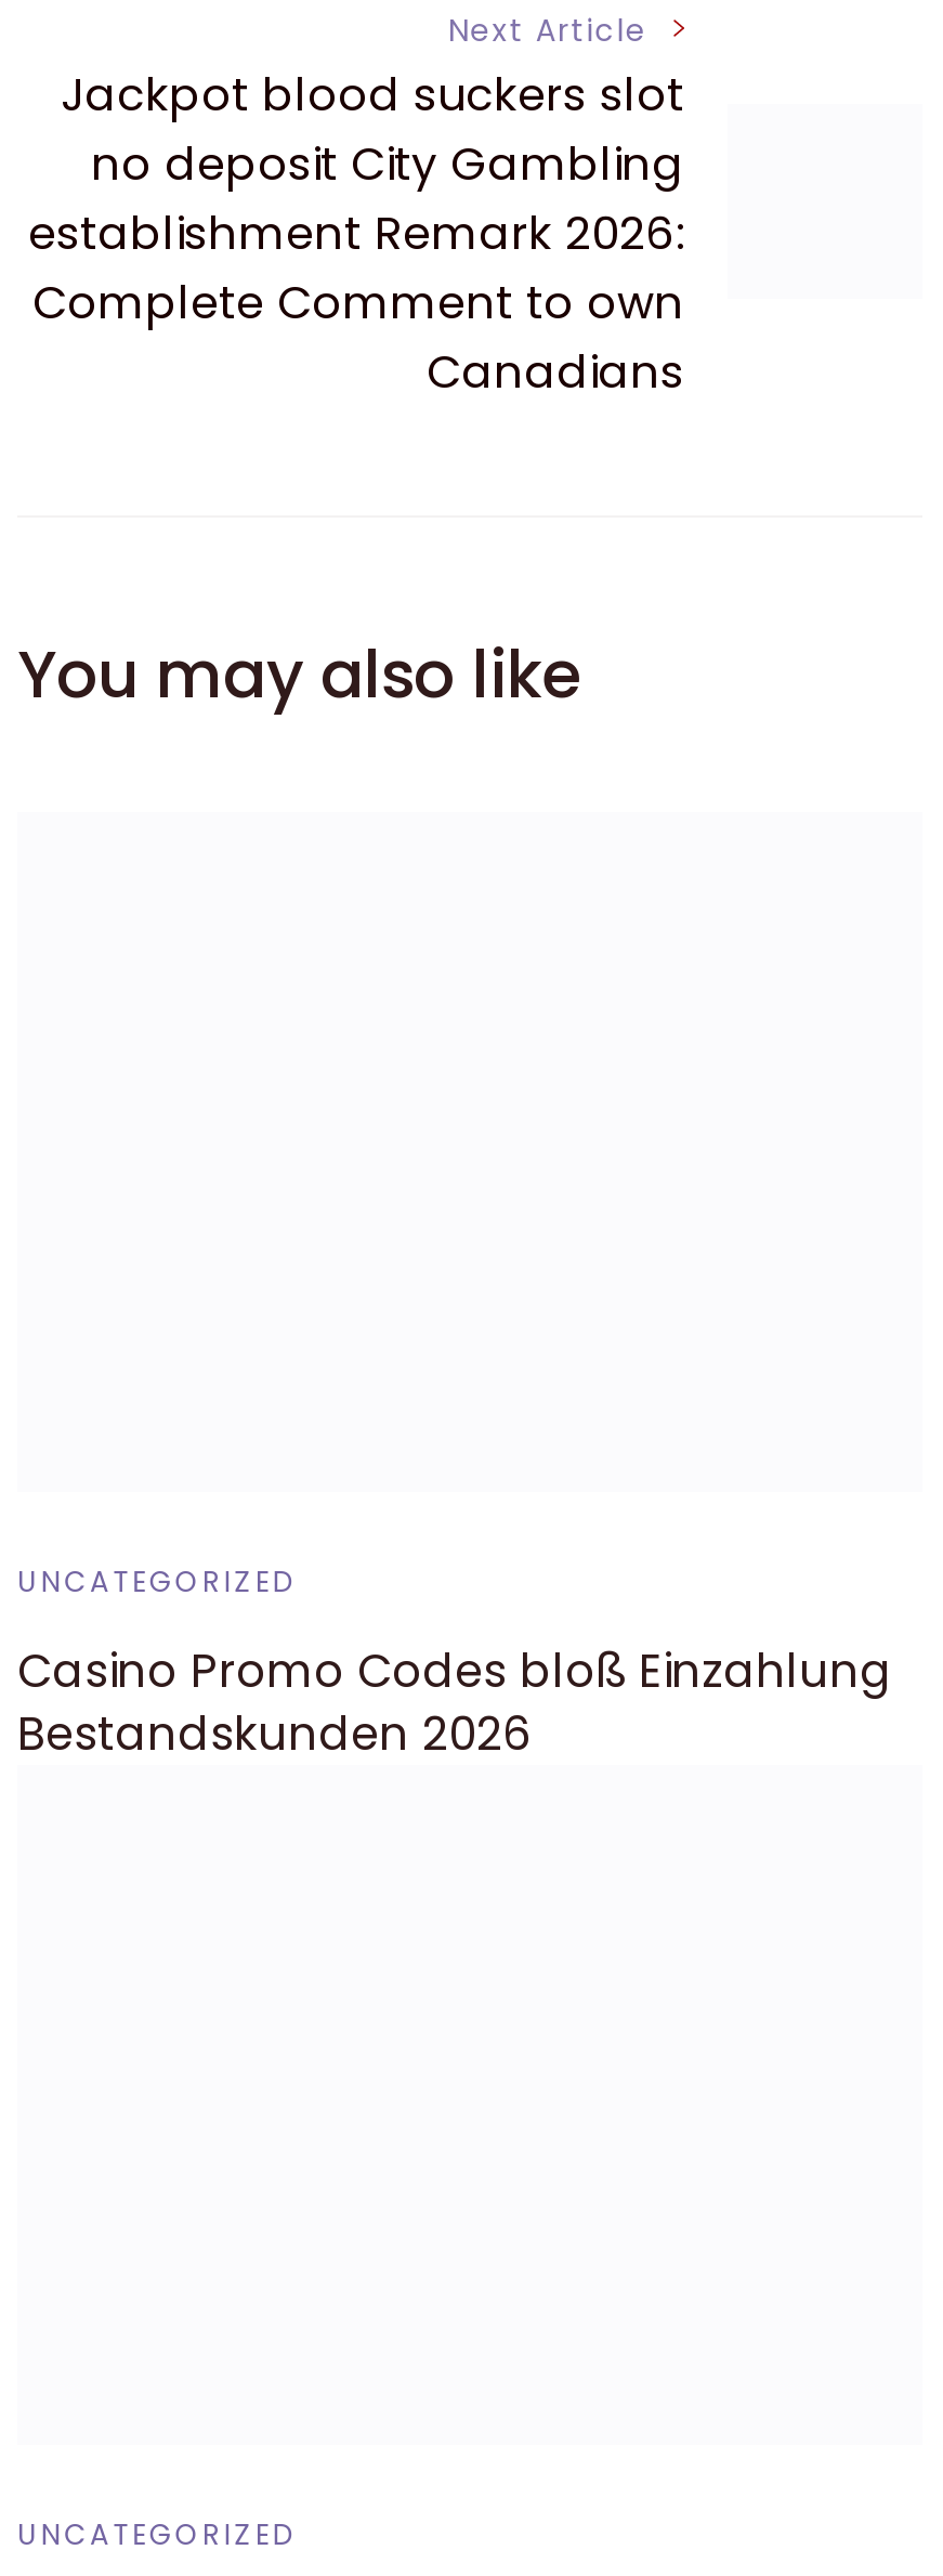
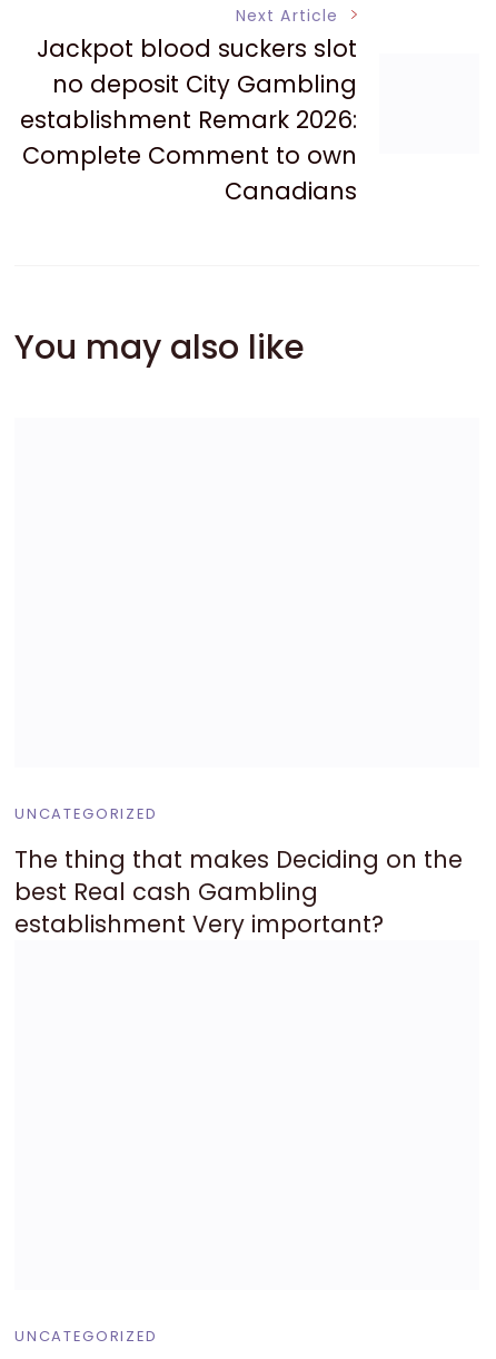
- Casino Promo Codes bloß Einzahlung
- Bestandskunden 2026
+ The thing that makes Deciding on the
+ best Real cash Gambling
+ establishment Very important?
